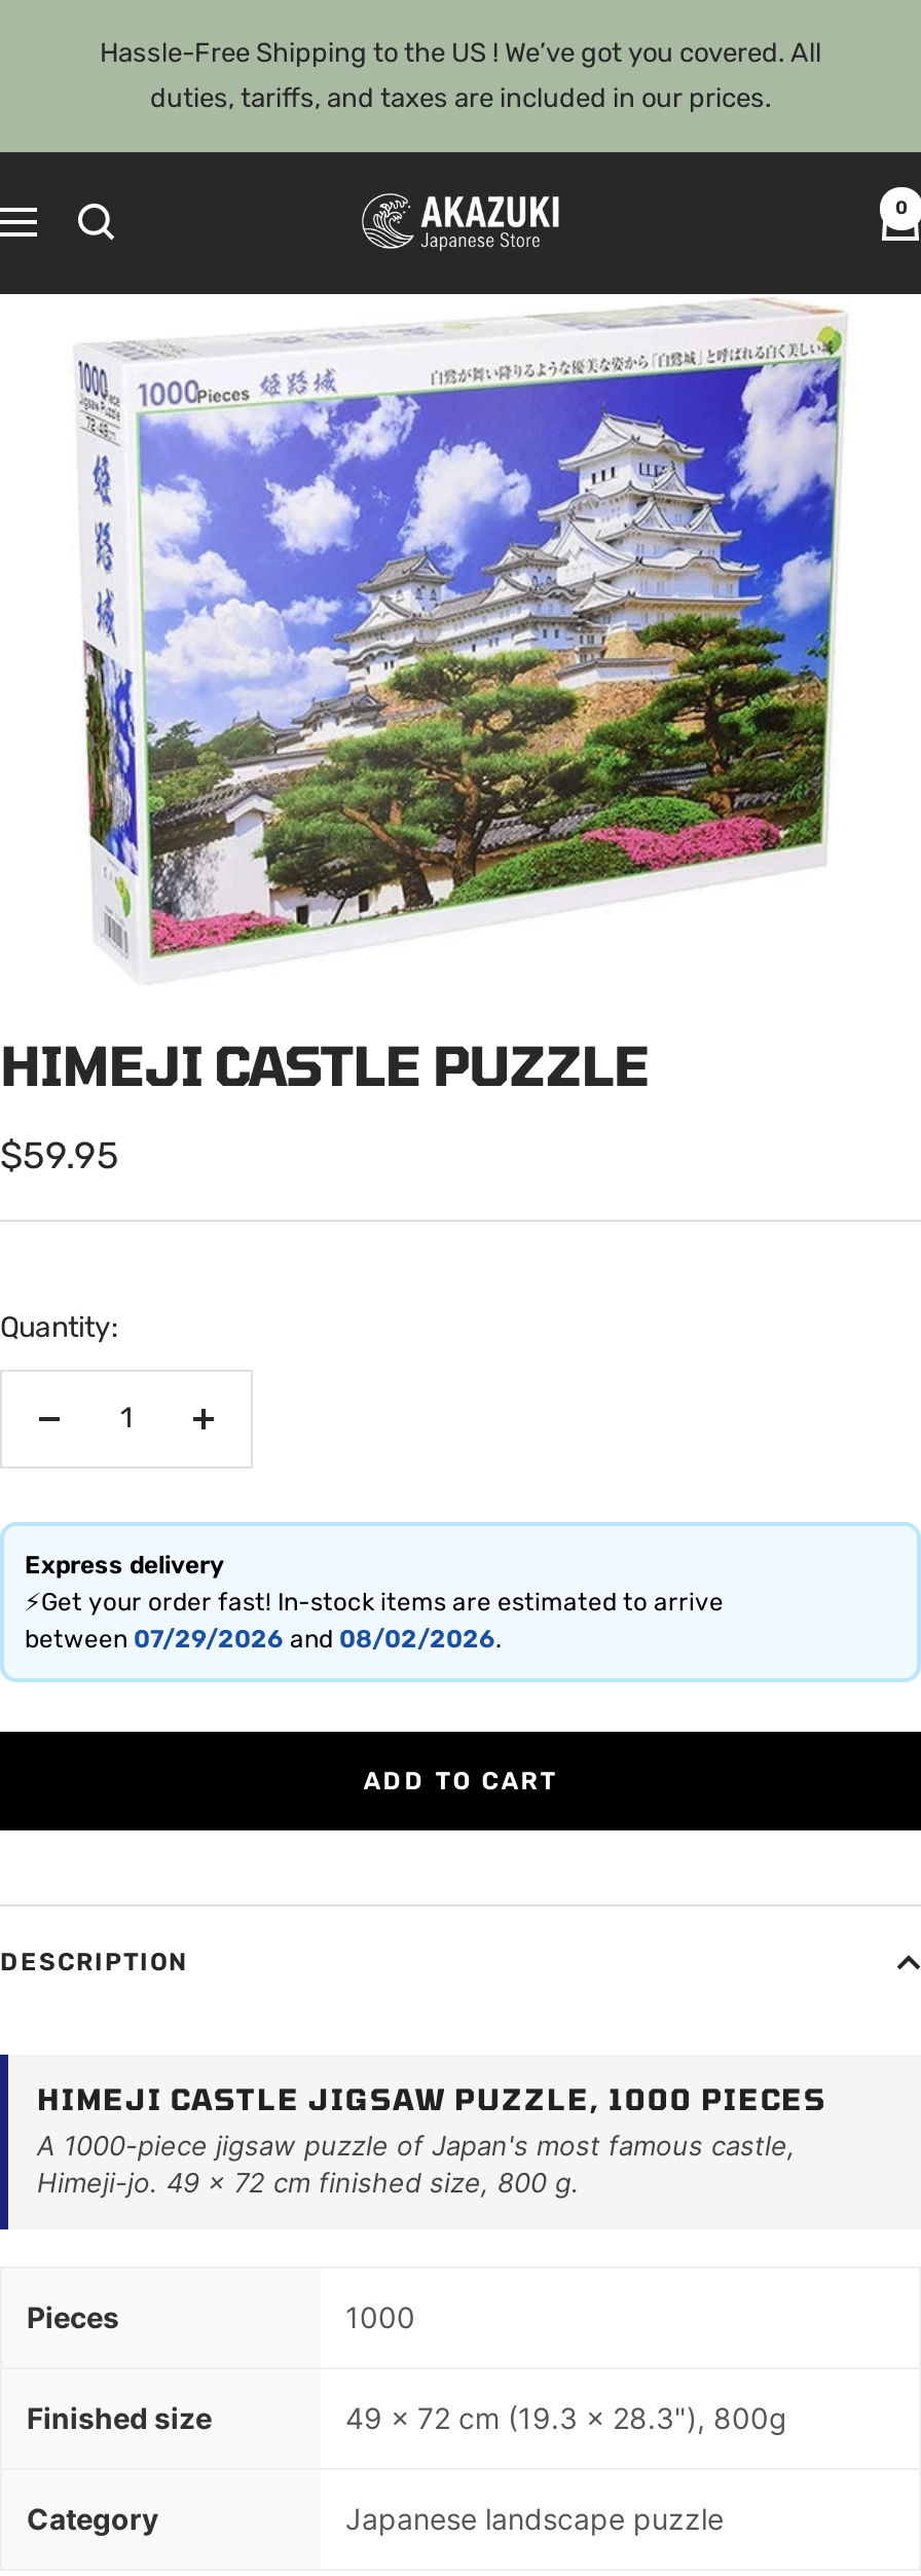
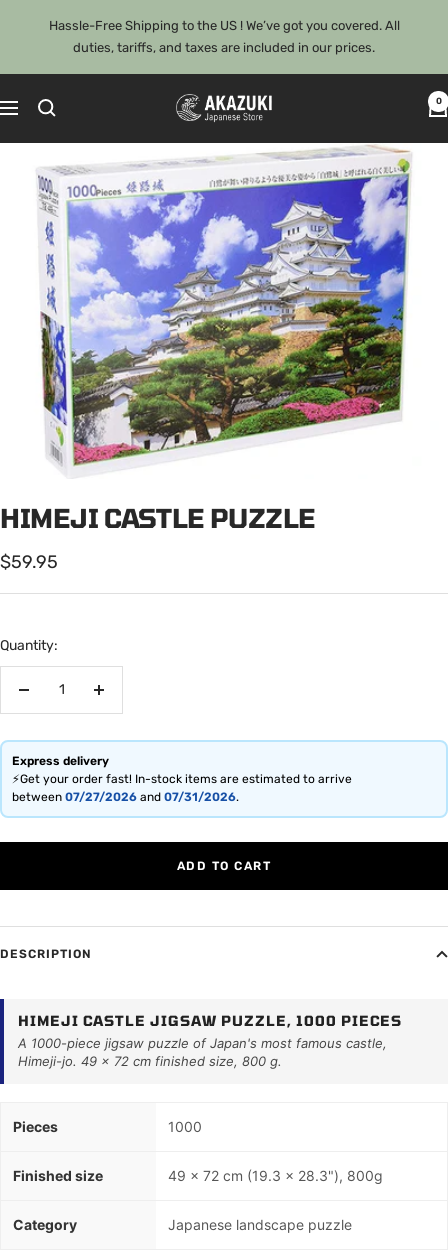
- between 07/29/2026 and 08/02/2026.
+ between 07/27/2026 and 07/31/2026.
